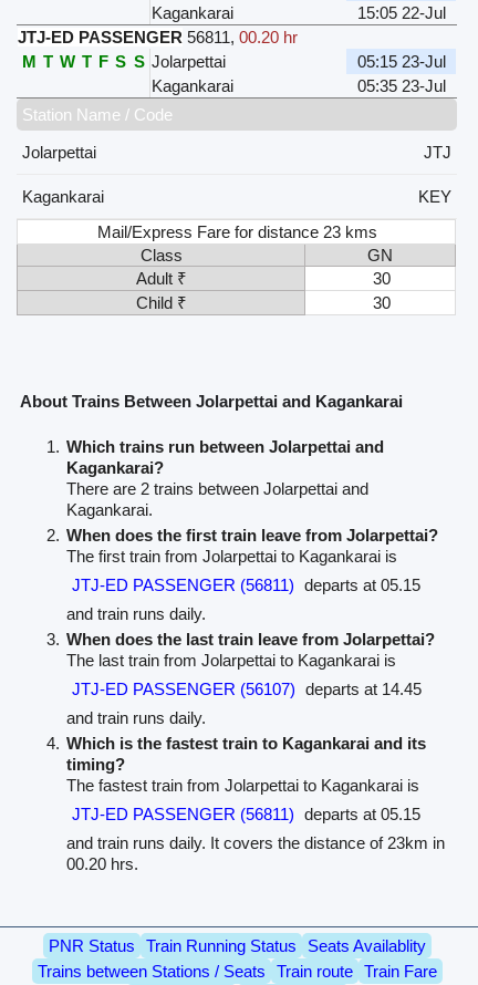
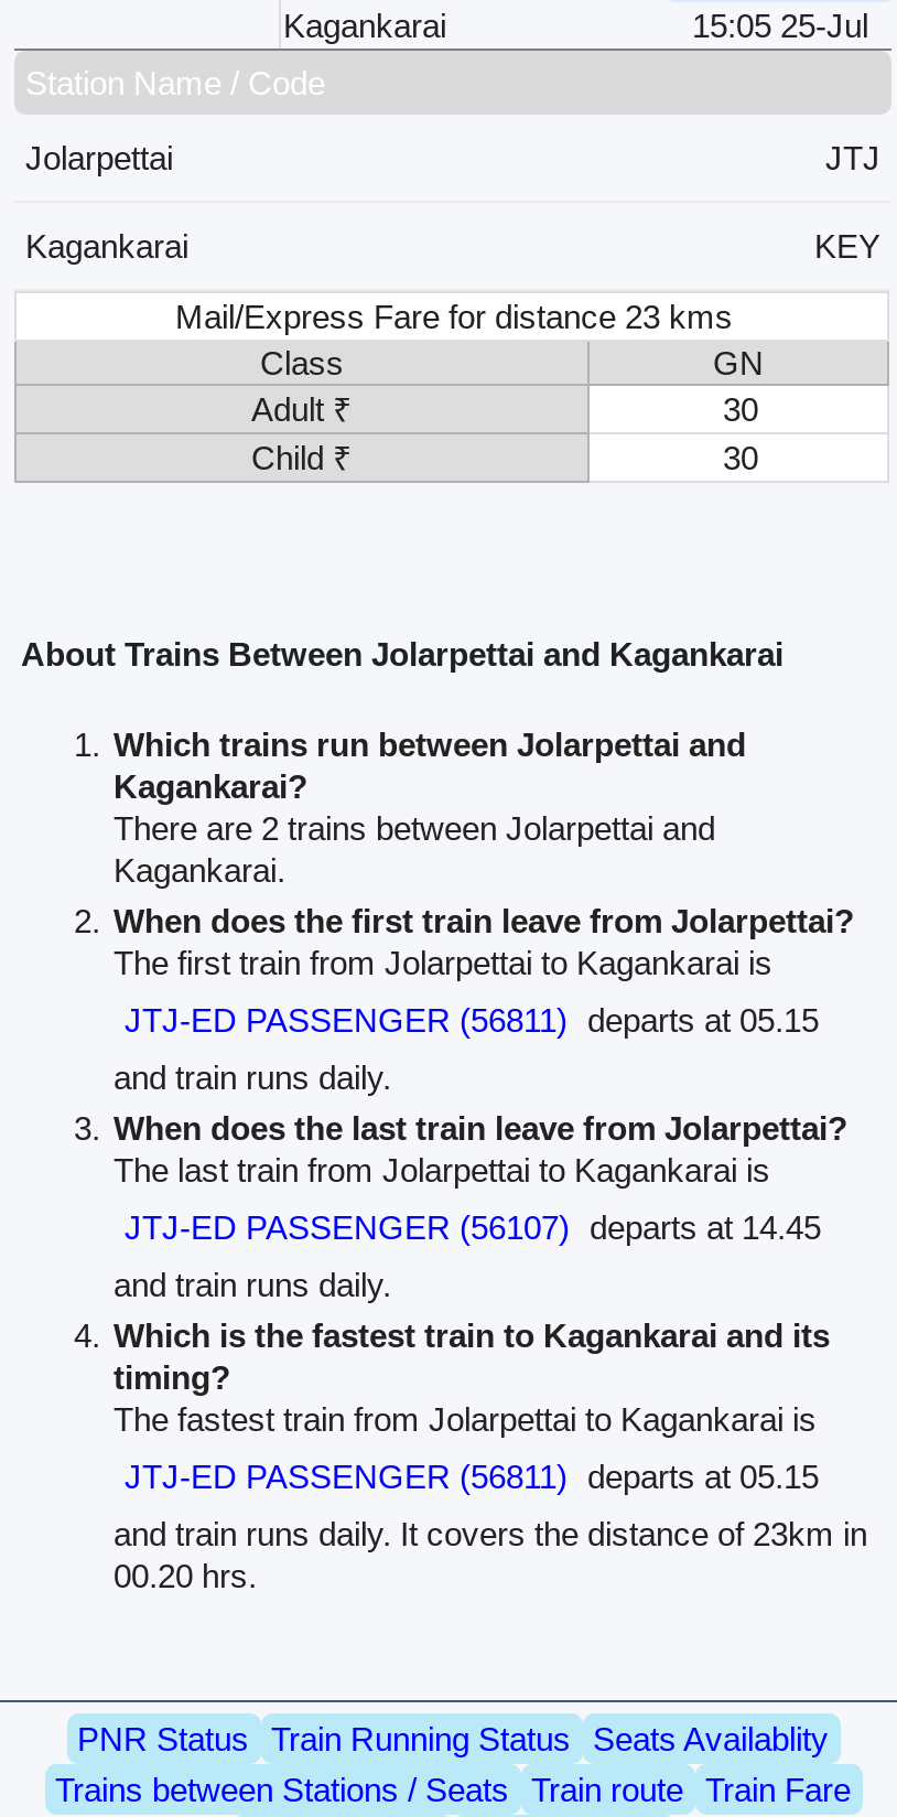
- 15:05 22-Jul
- JTJ-ED PASSENGER 56811, 00.20 hr
- M T W T F S S Jolarpettai
- 05:15 23-Jul
- Kagankarai
- 05:35 23-Jul
+ 15:05 25-Jul
